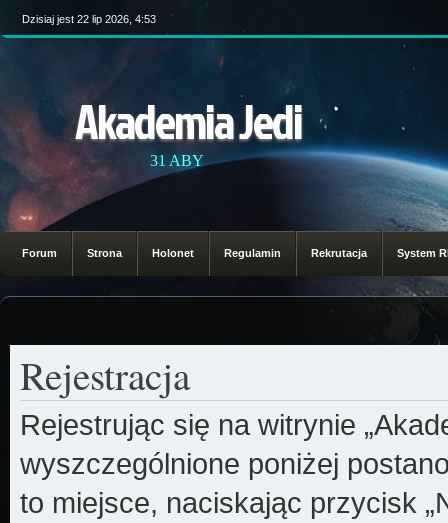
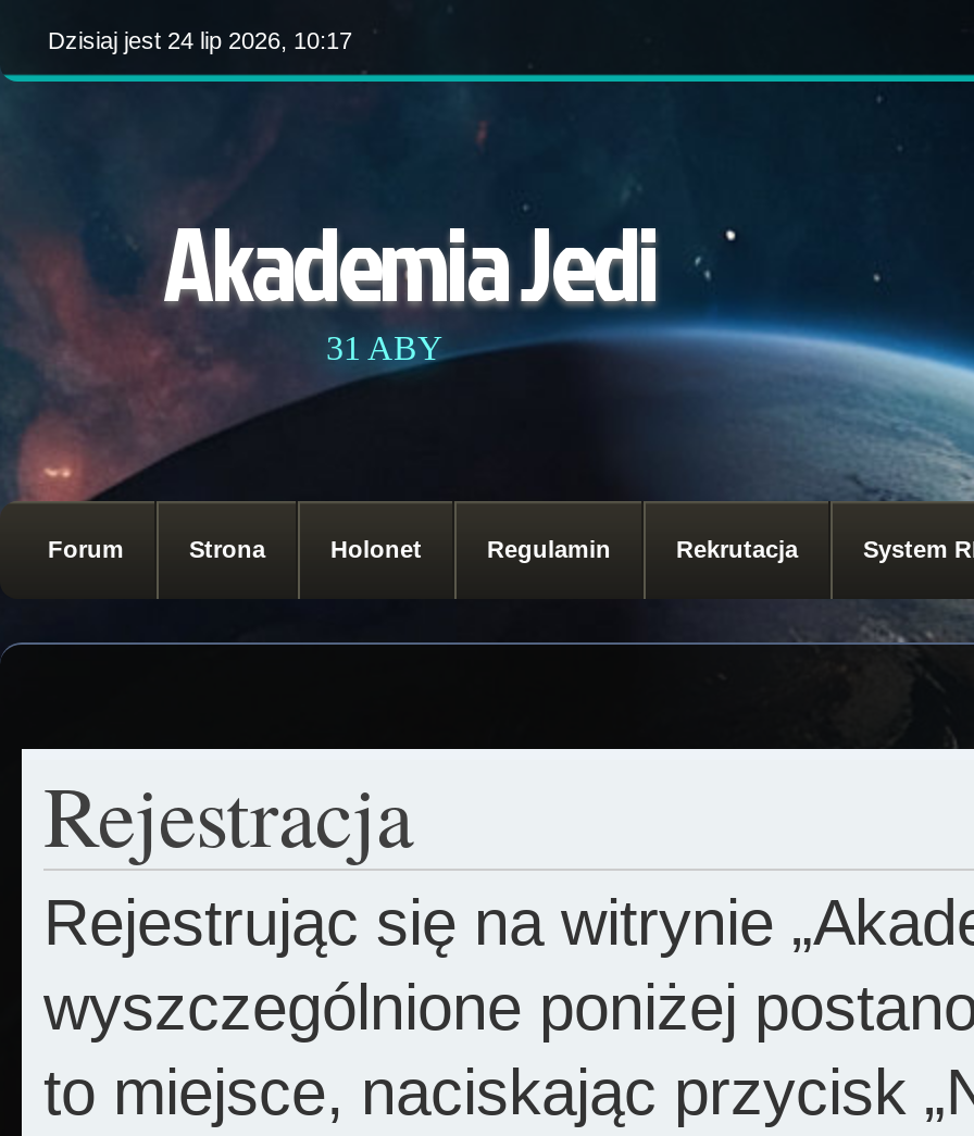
- Dzisiaj jest 22 lip 2026, 4:53
+ Dzisiaj jest 24 lip 2026, 10:17
